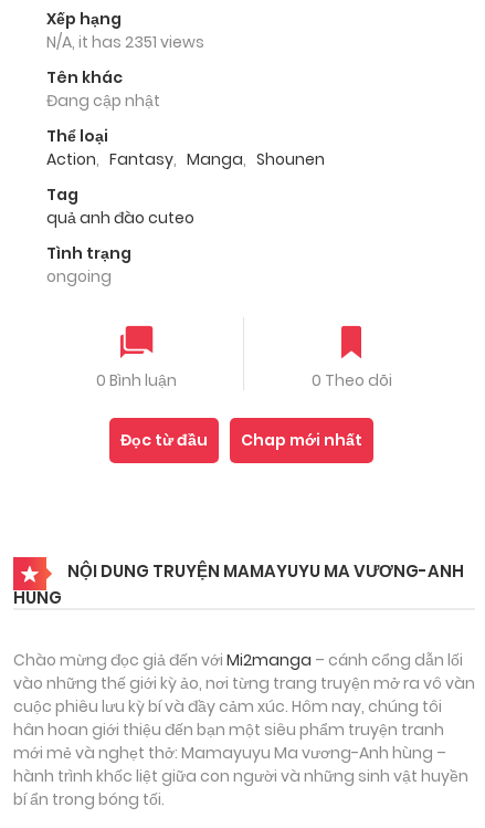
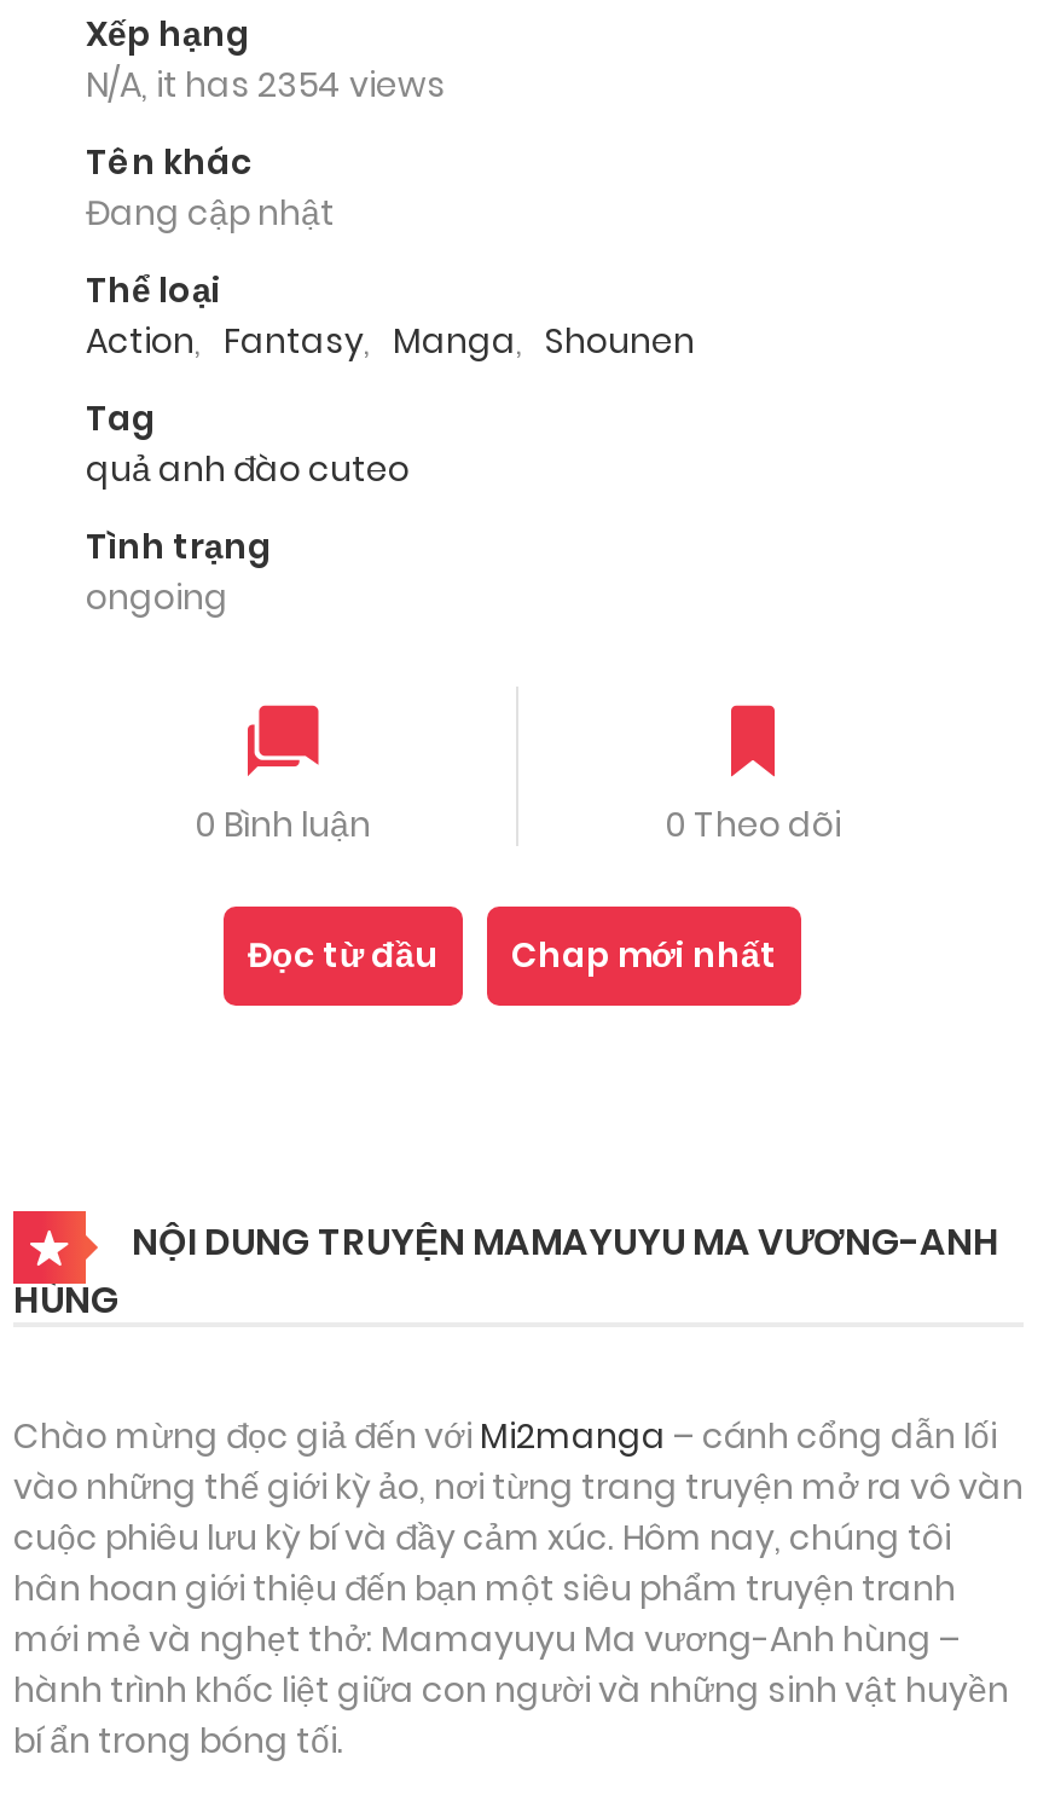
- N/A, it has 2351 views
+ N/A, it has 2354 views
